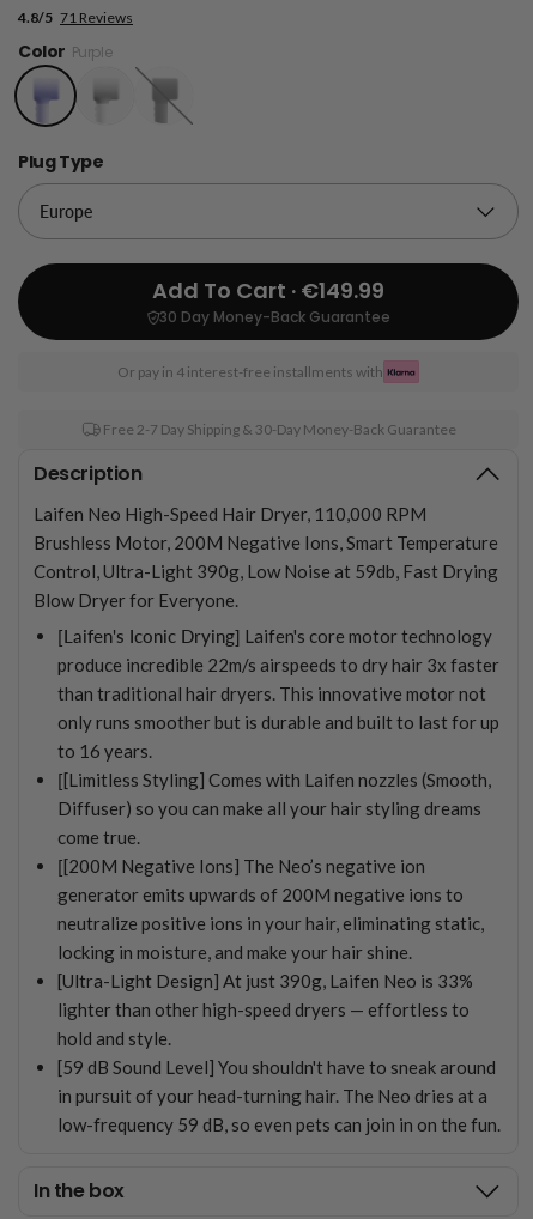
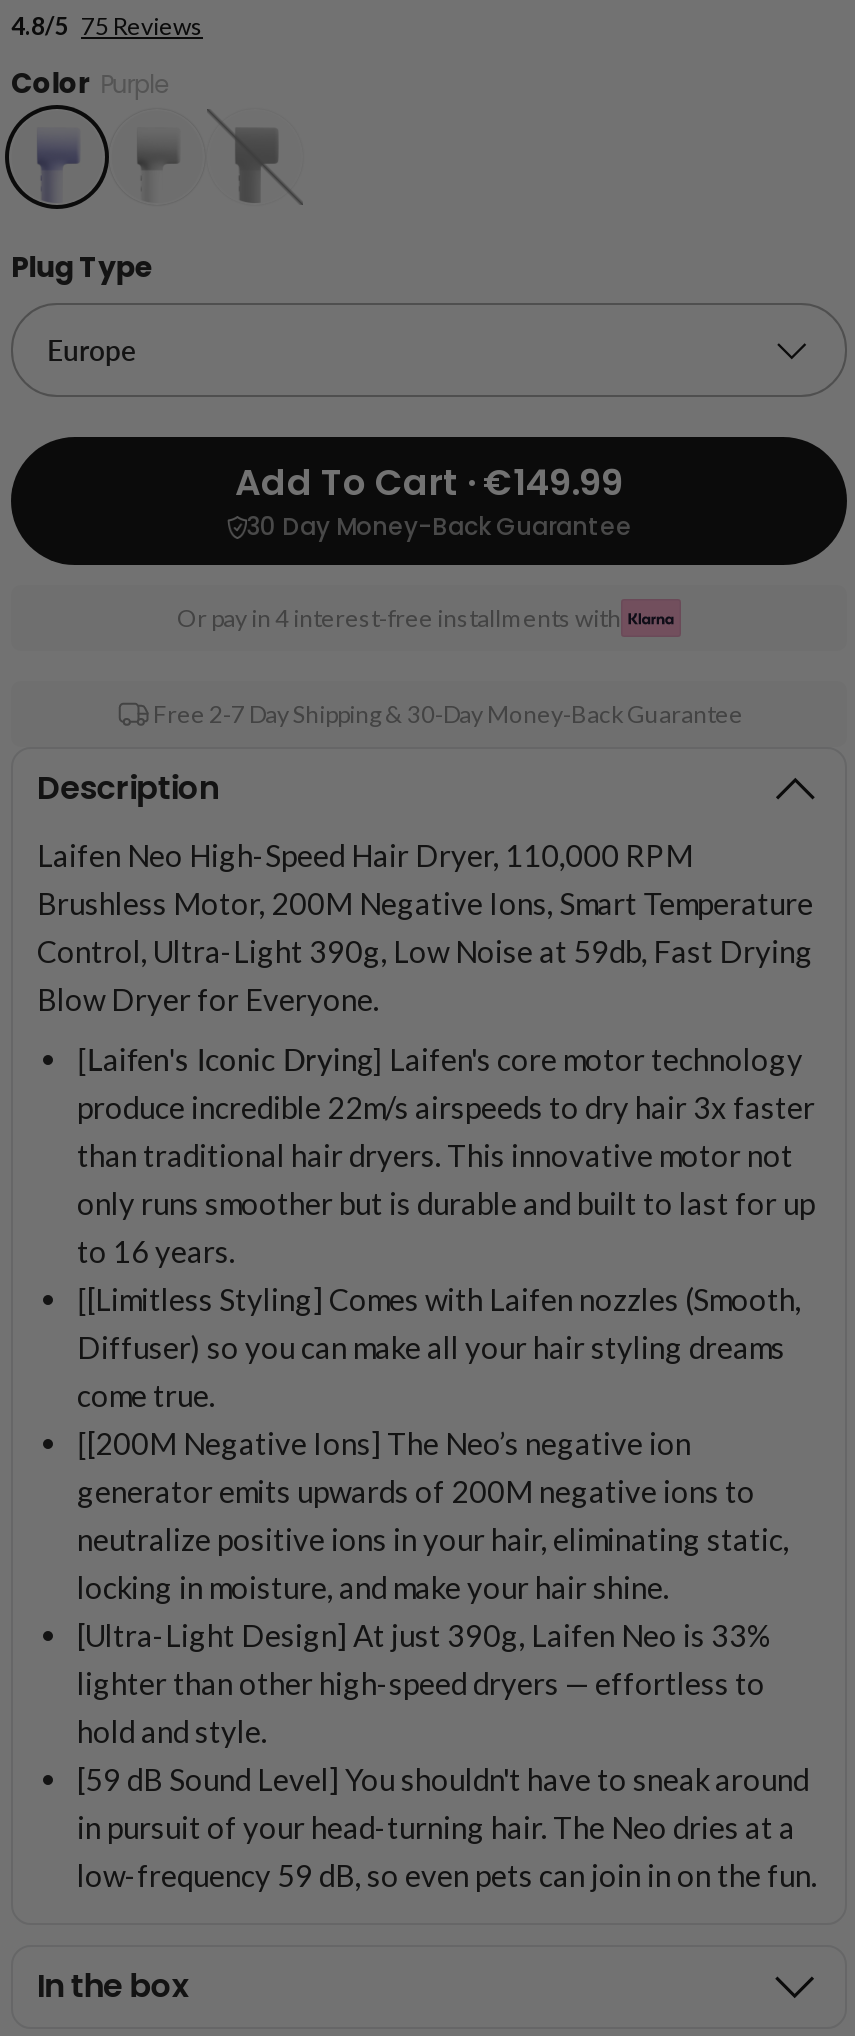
- 4.8/5 71 Reviews
+ 4.8/5 75 Reviews
